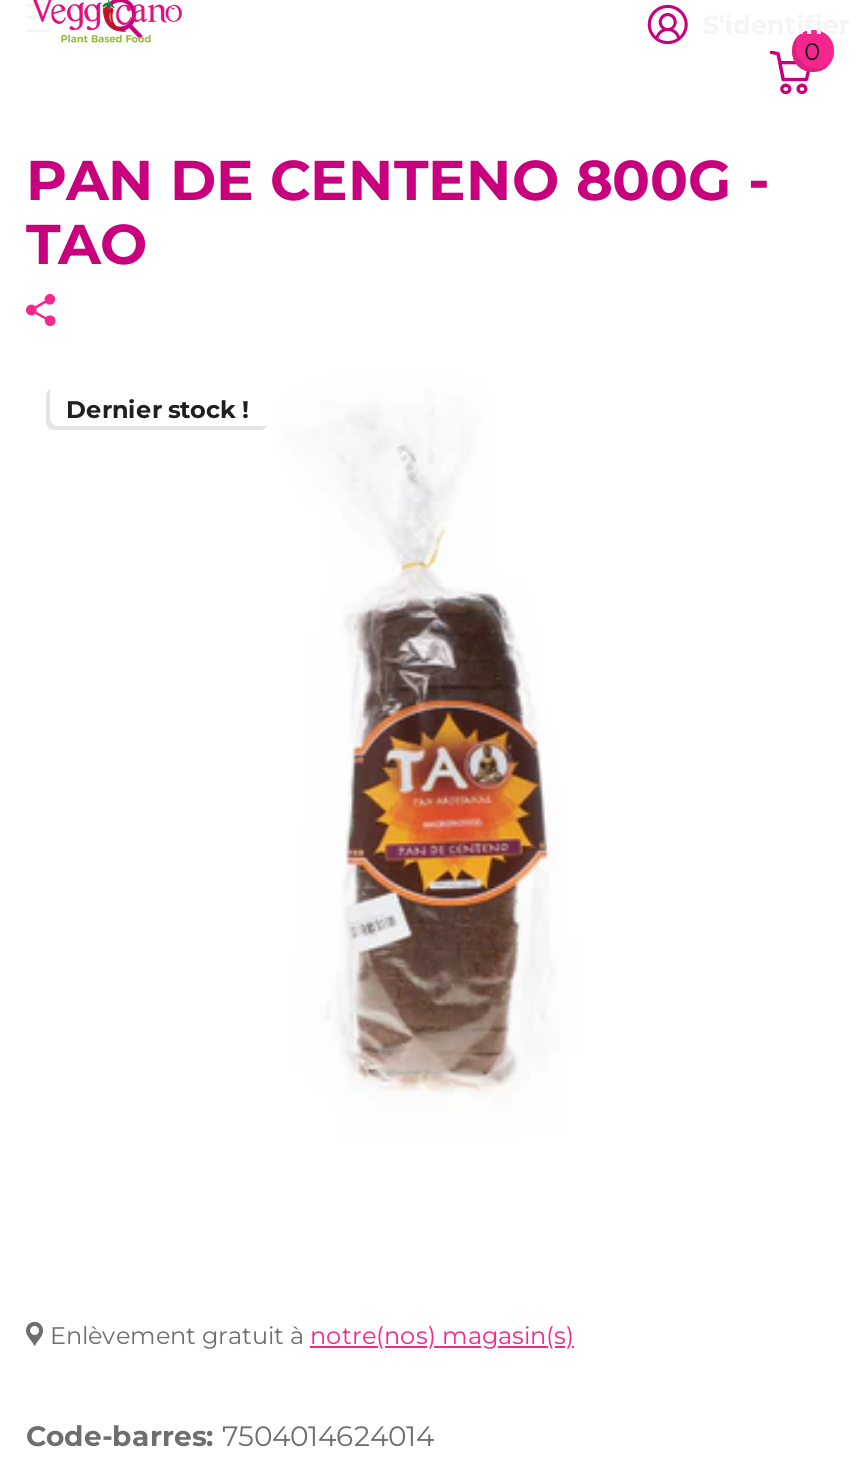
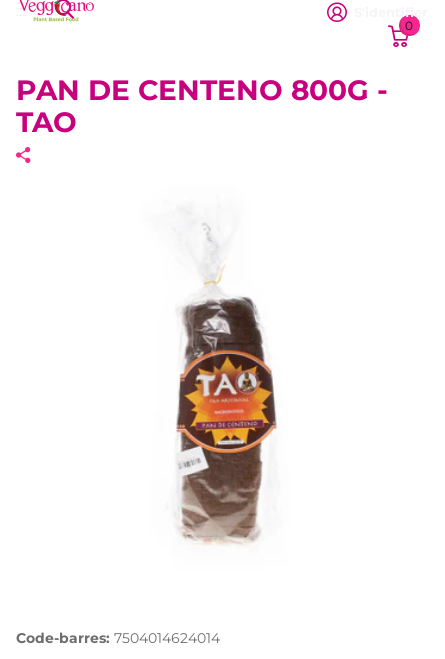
- Dernier stock !

- Enlèvement gratuit à notre(nos) magasin(s)
